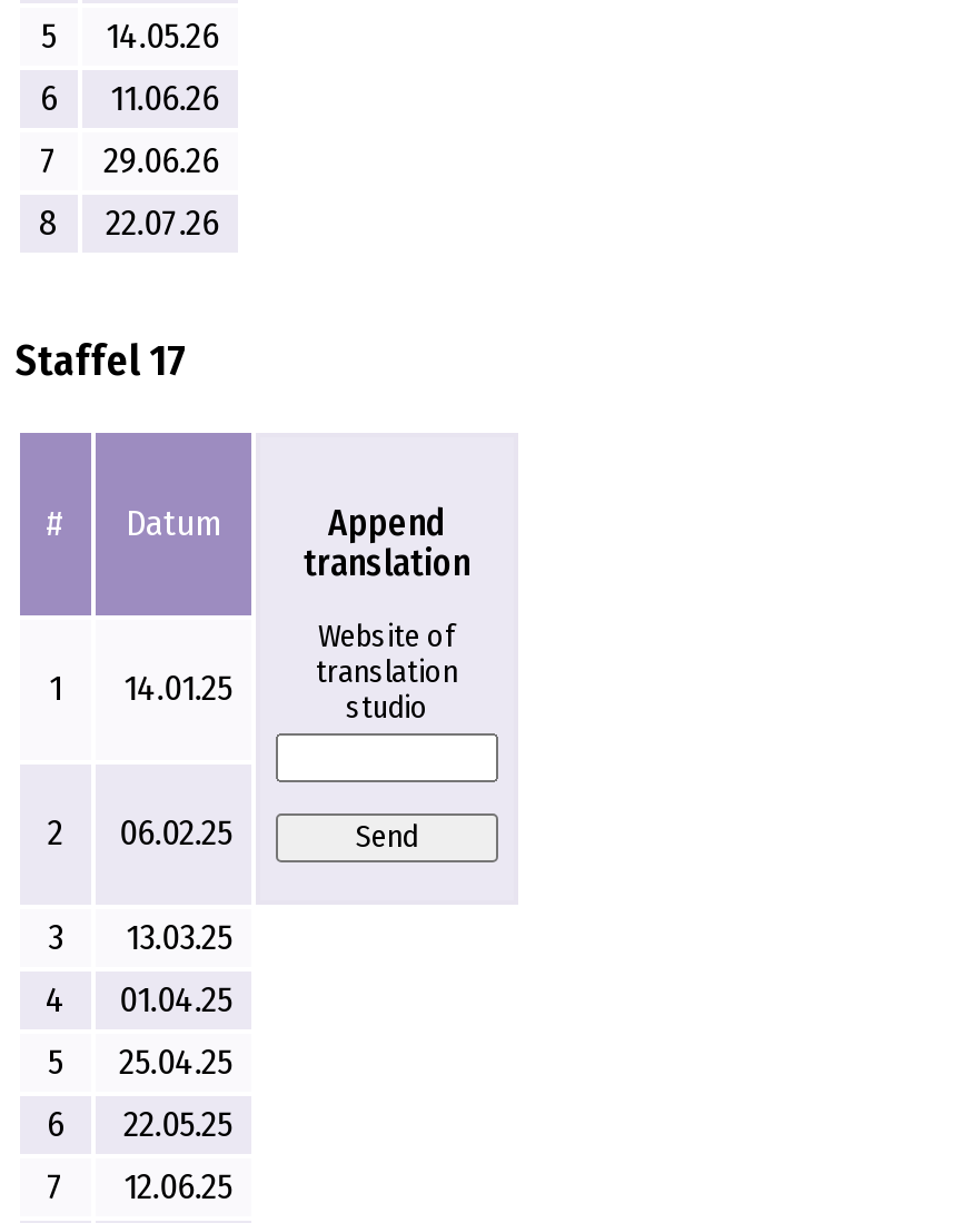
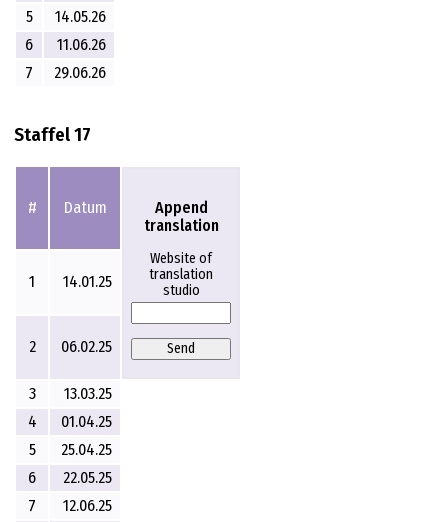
- 8
- 22.07.26
